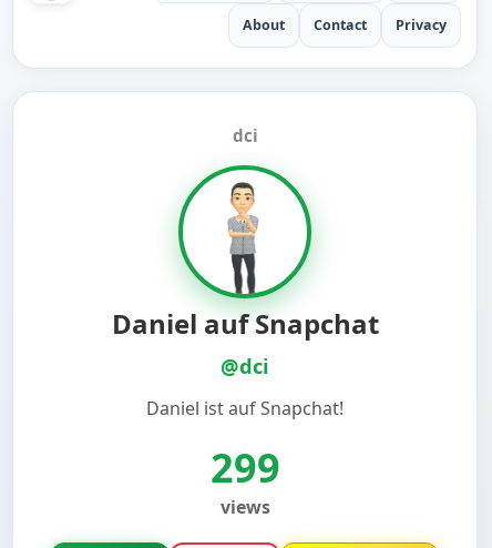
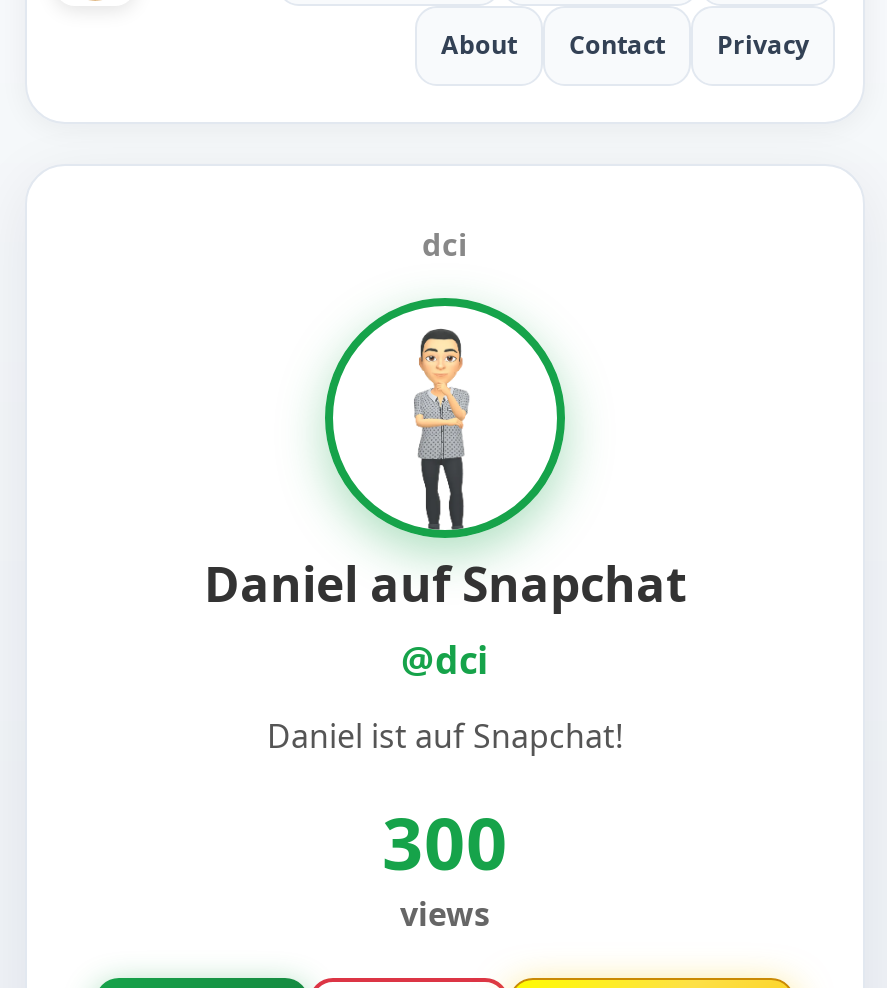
- 299
+ 300
